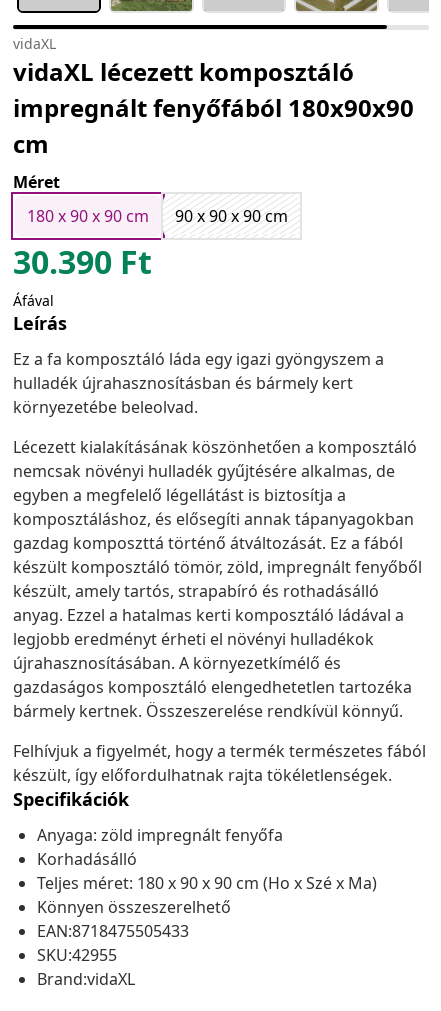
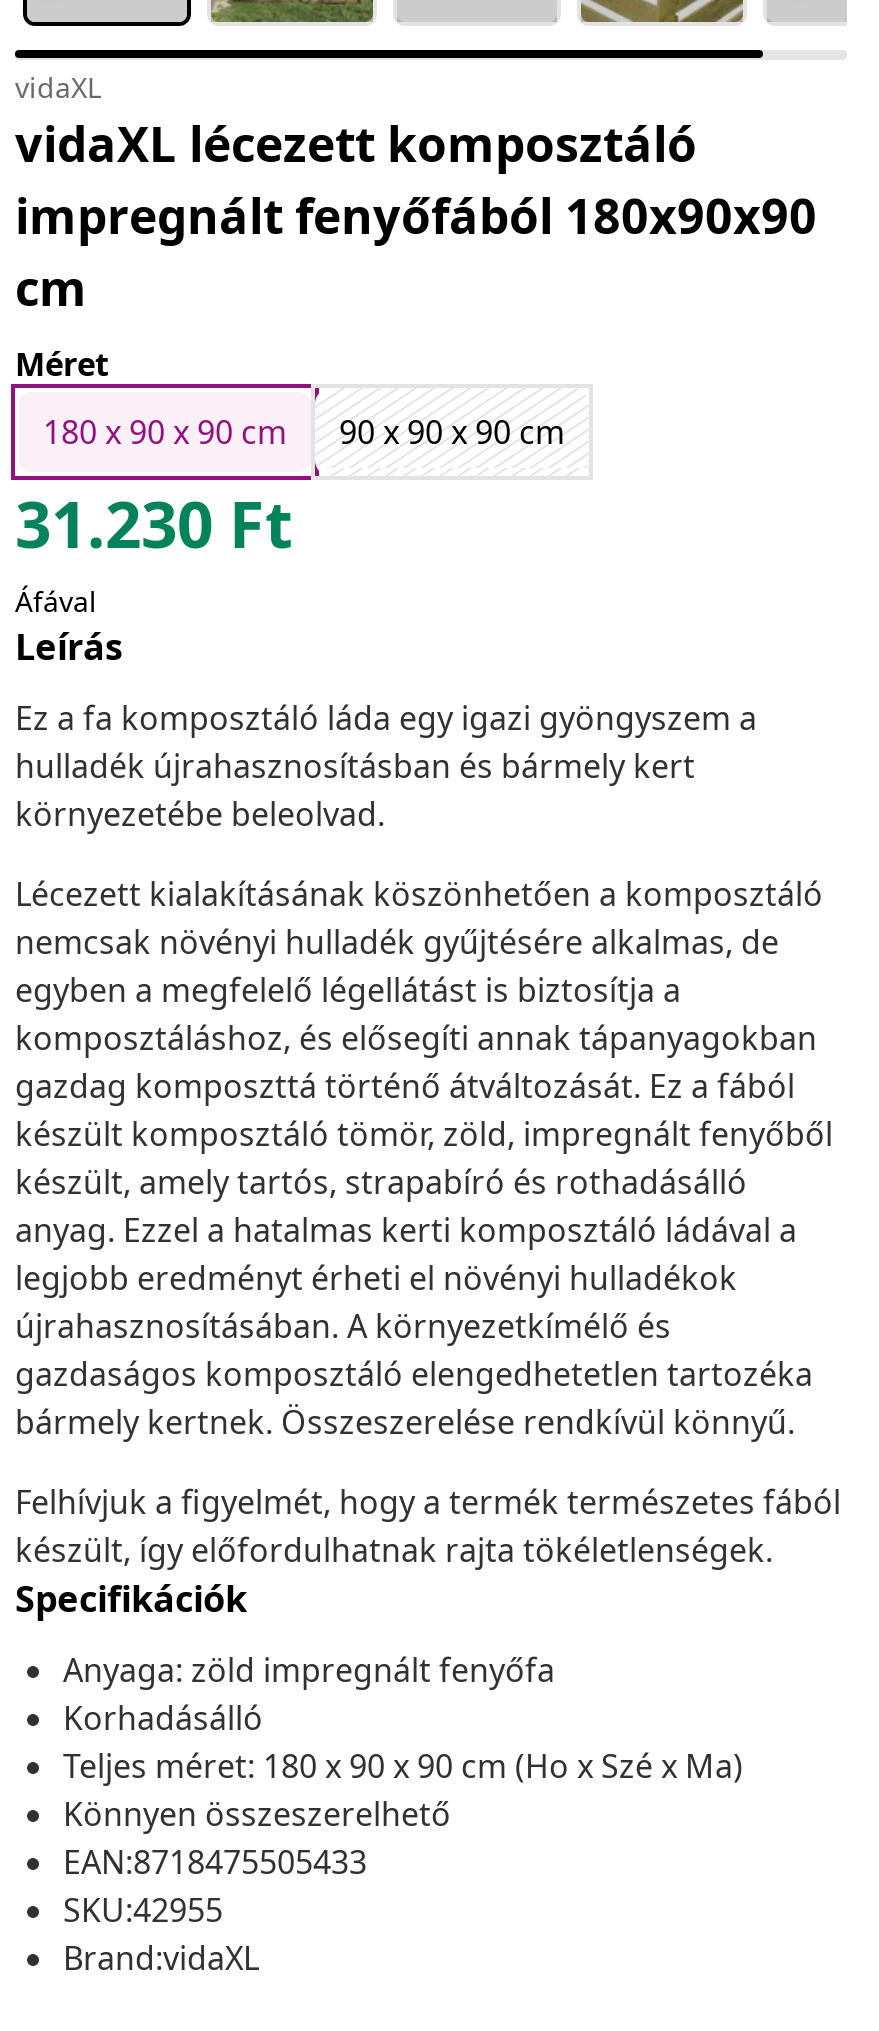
- 30.390 Ft
+ 31.230 Ft
